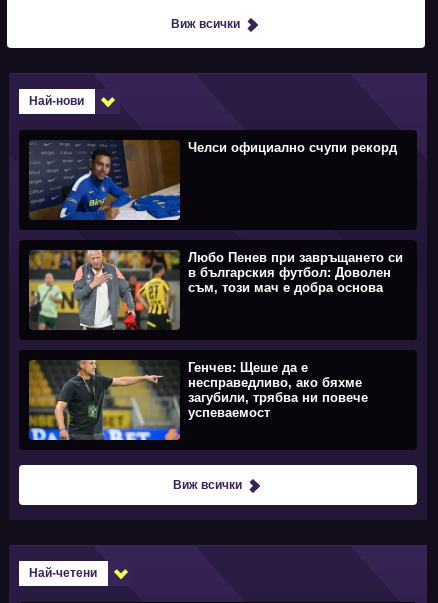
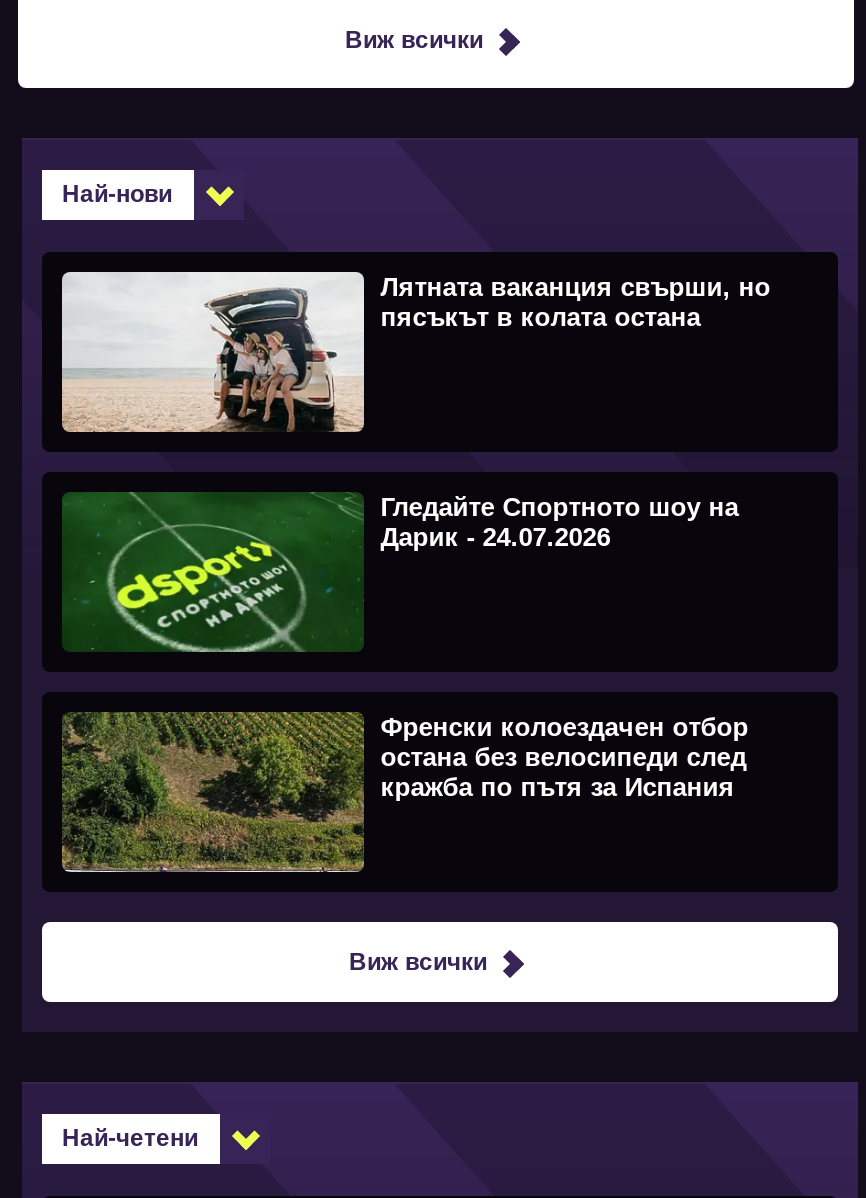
- [image]
- Челси официално счупи рекорд
+ [image]
+ Лятната ваканция свърши, но
+ пясъкът в колата остана

- [image]
- Любо Пенев при завръщането си
- в българския футбол: Доволен
- съм, този мач е добра основа
+ [image]
+ Гледайте Спортното шоу на
+ Дарик - 24.07.2026

- [image]
- Генчев: Щеше да е
- несправедливо, ако бяхме
- загубили, трябва ни повече
- успеваемост
+ [image]
+ Френски колоездачен отбор
+ остана без велосипеди след
+ кражба по пътя за Испания
